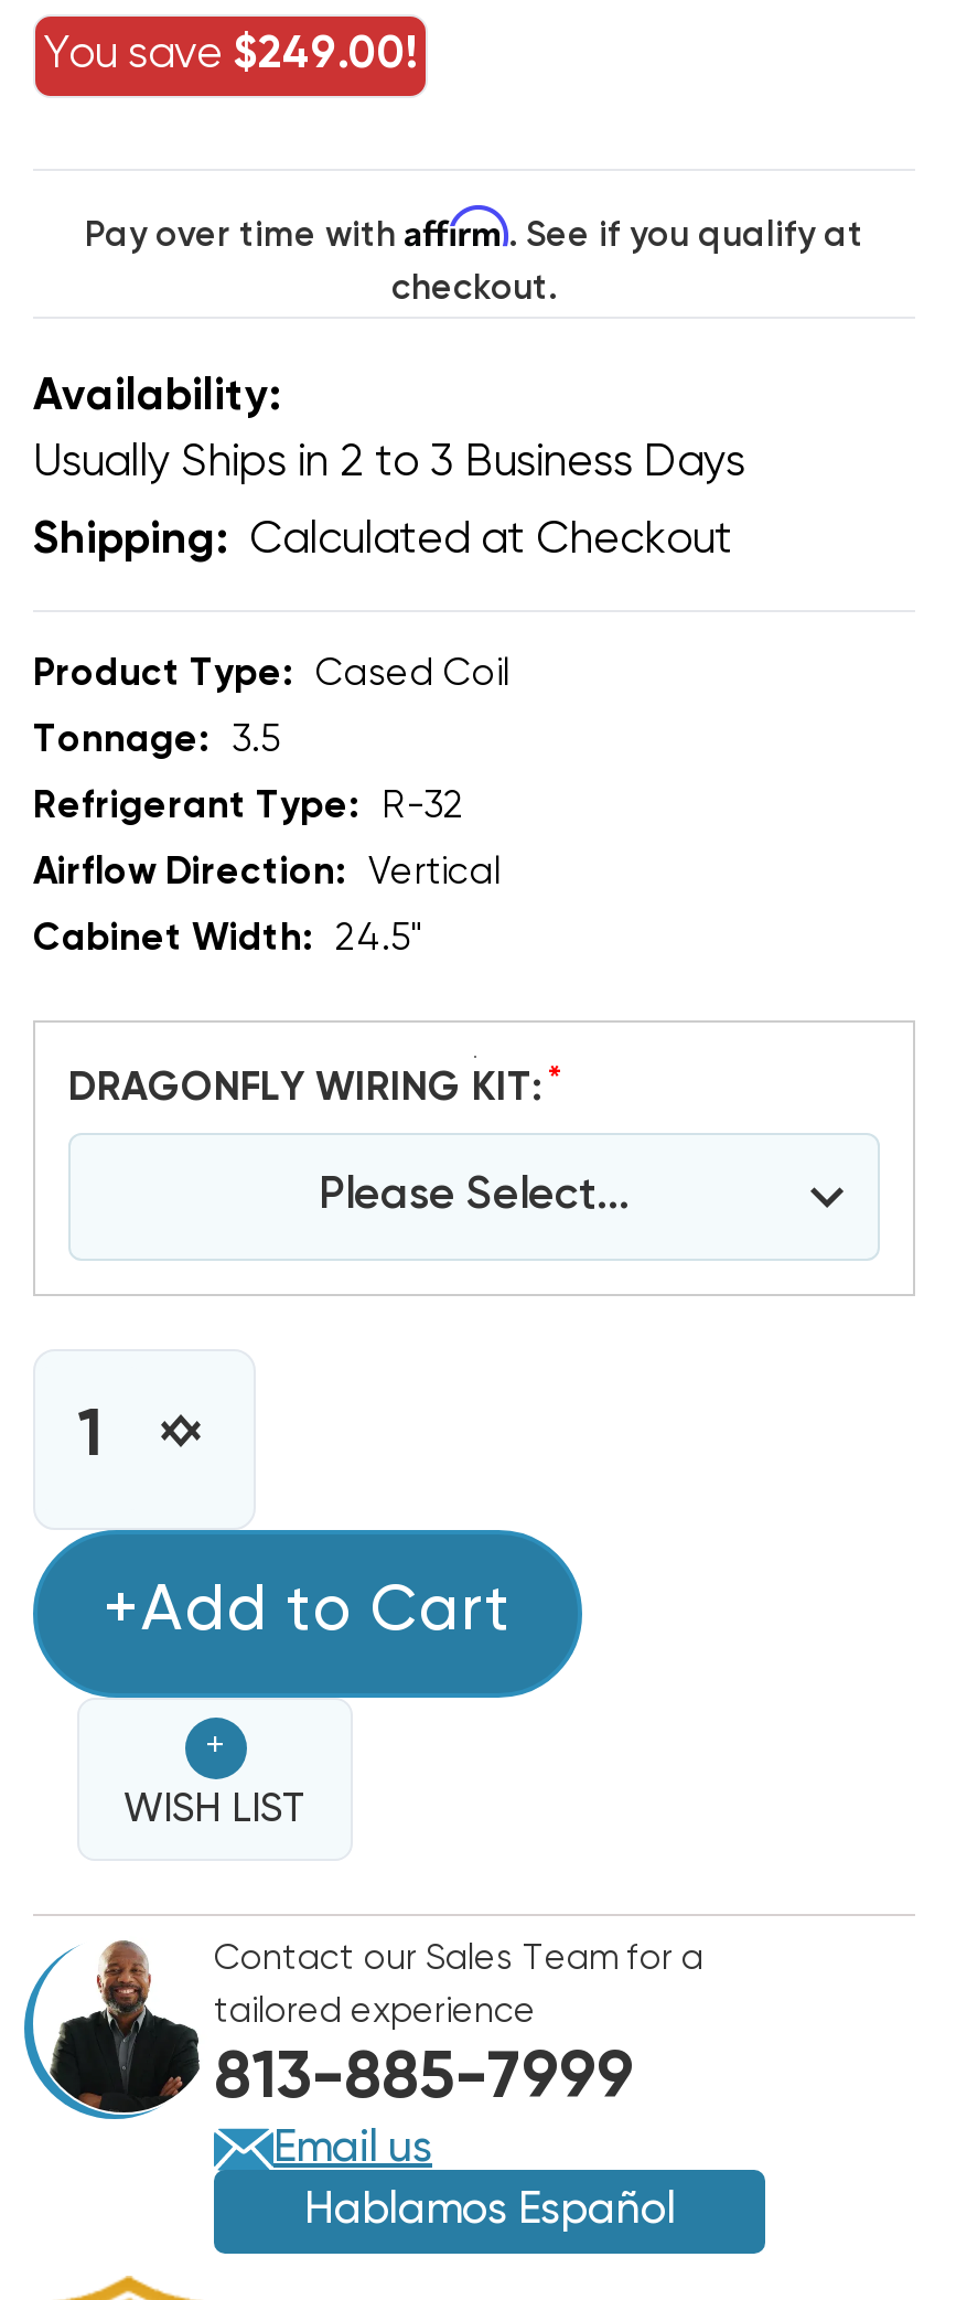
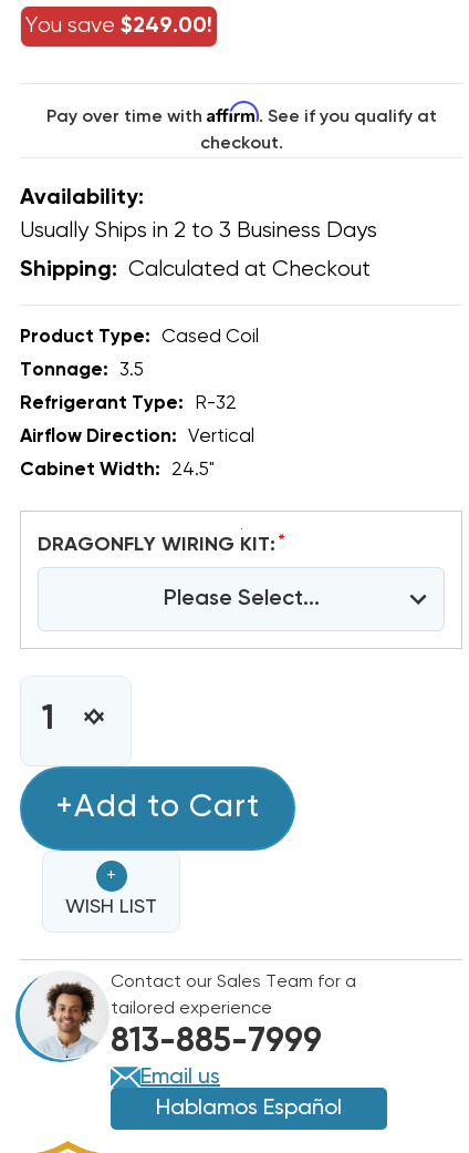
- [image]
+ [image]
